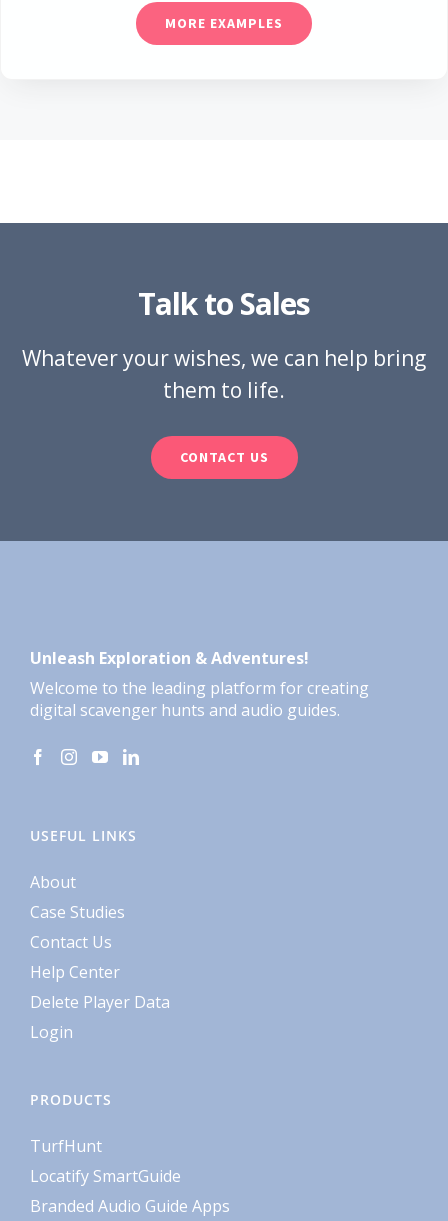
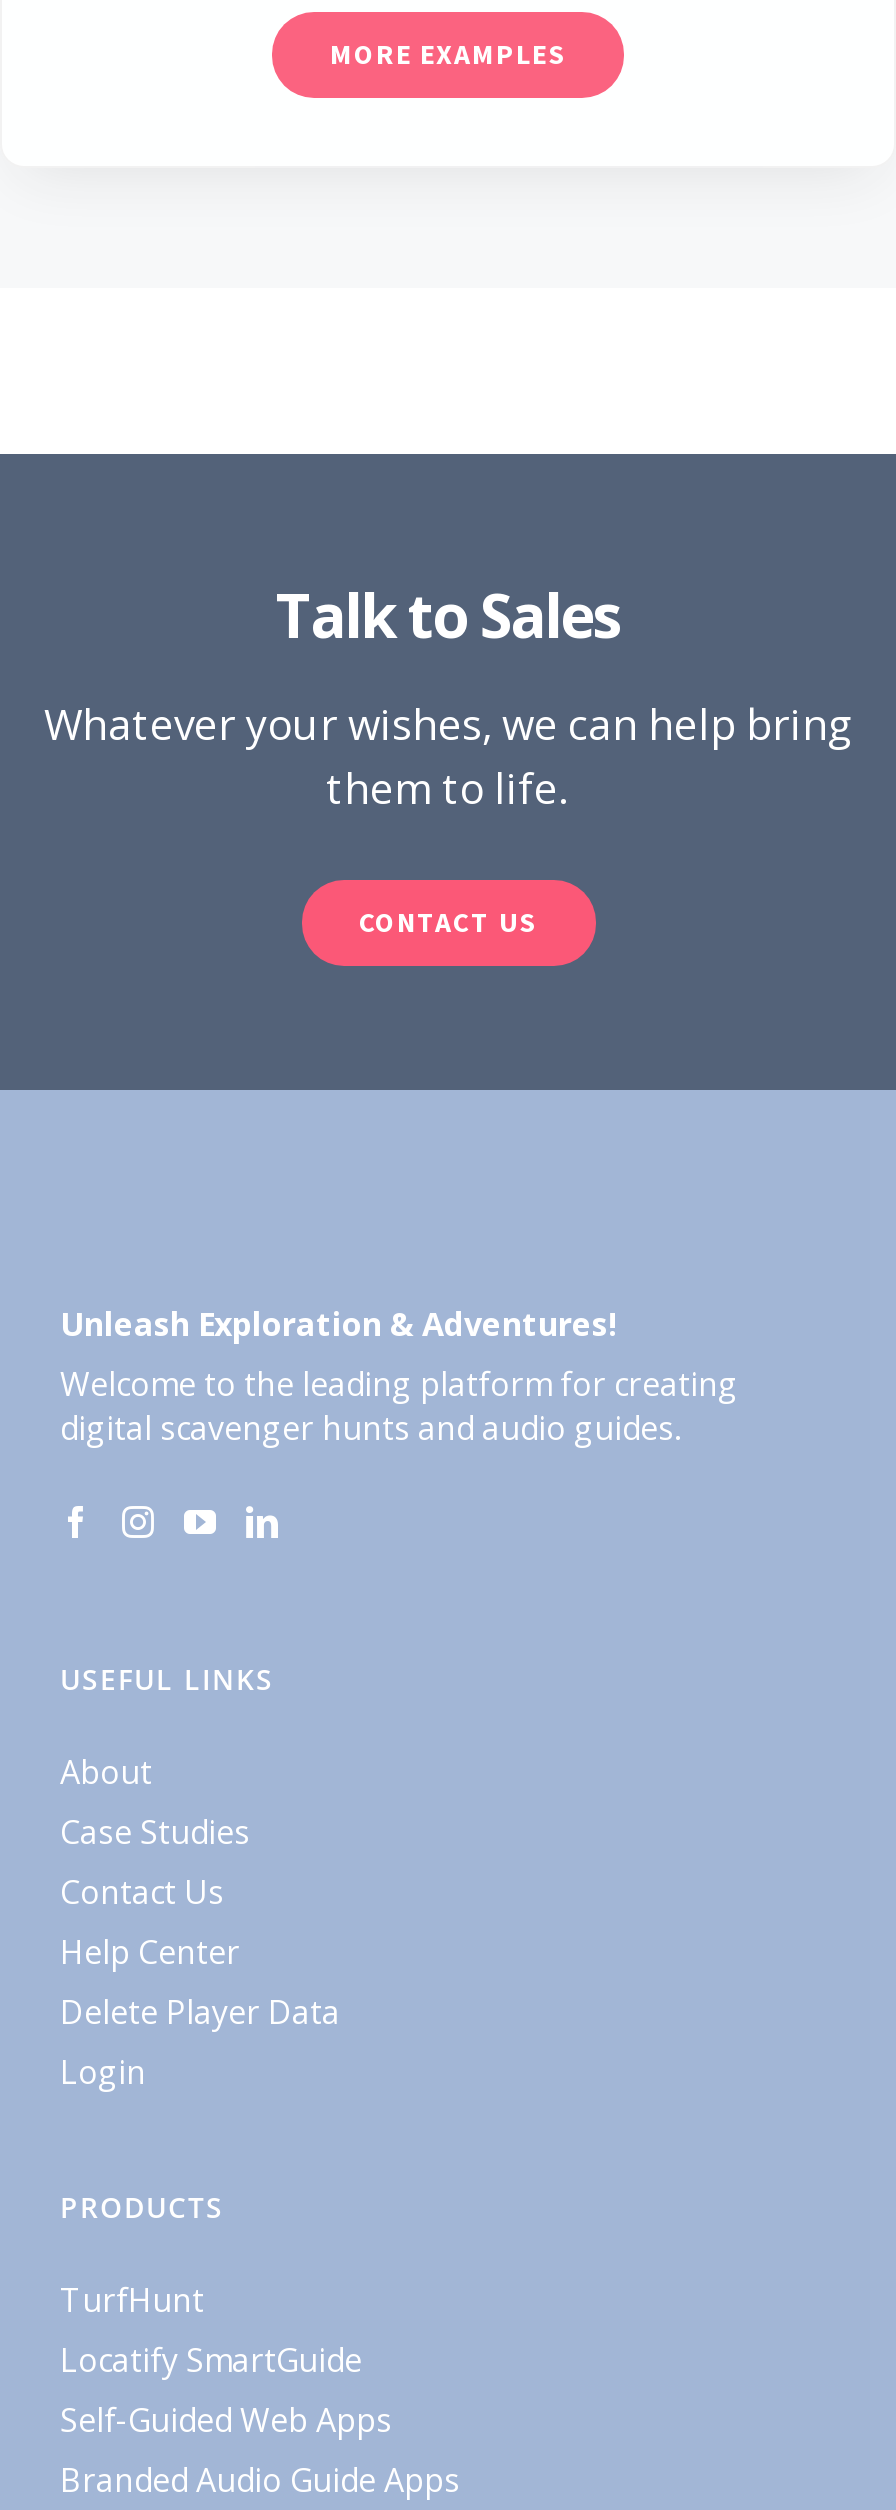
+ Self-Guided Web Apps
